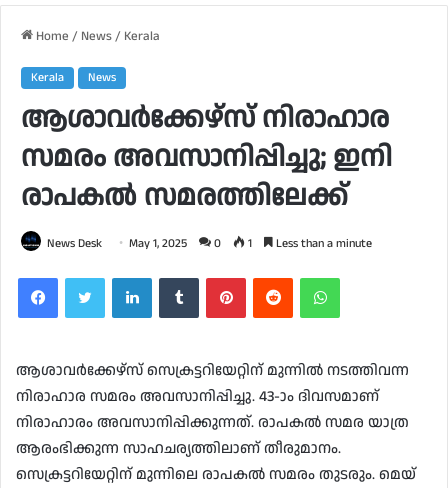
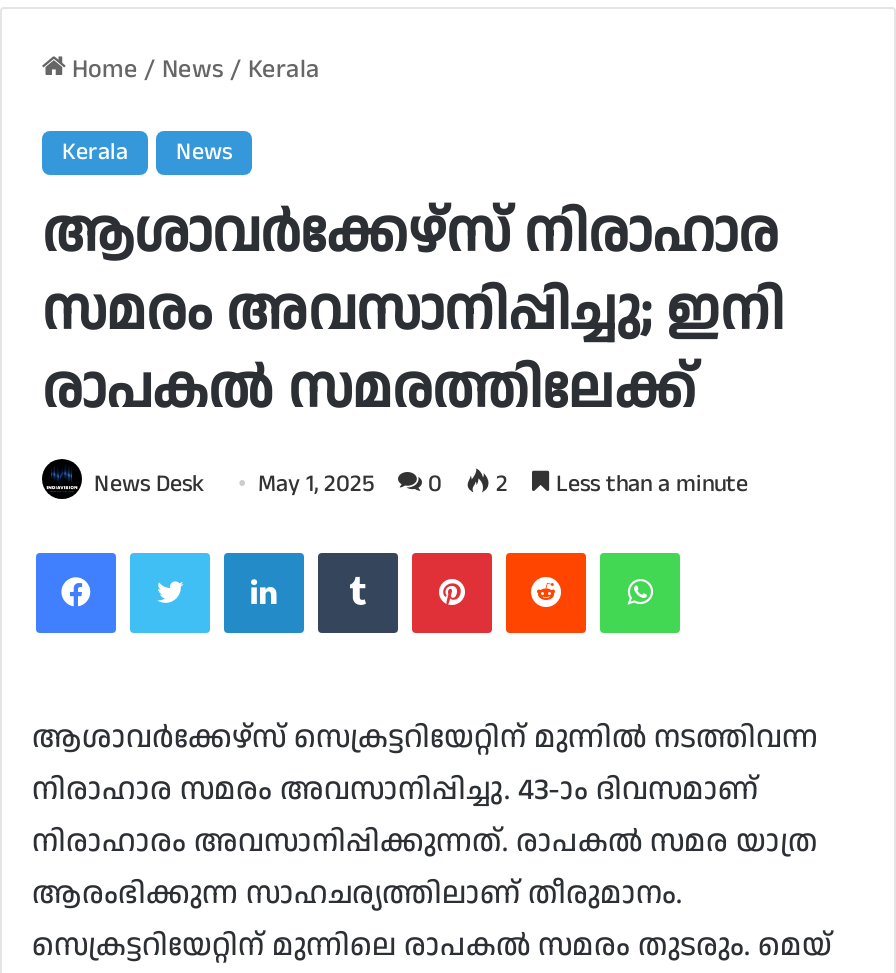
- News Desk May 1, 2025 0 1 Less than a minute
+ News Desk May 1, 2025 0 2 Less than a minute
